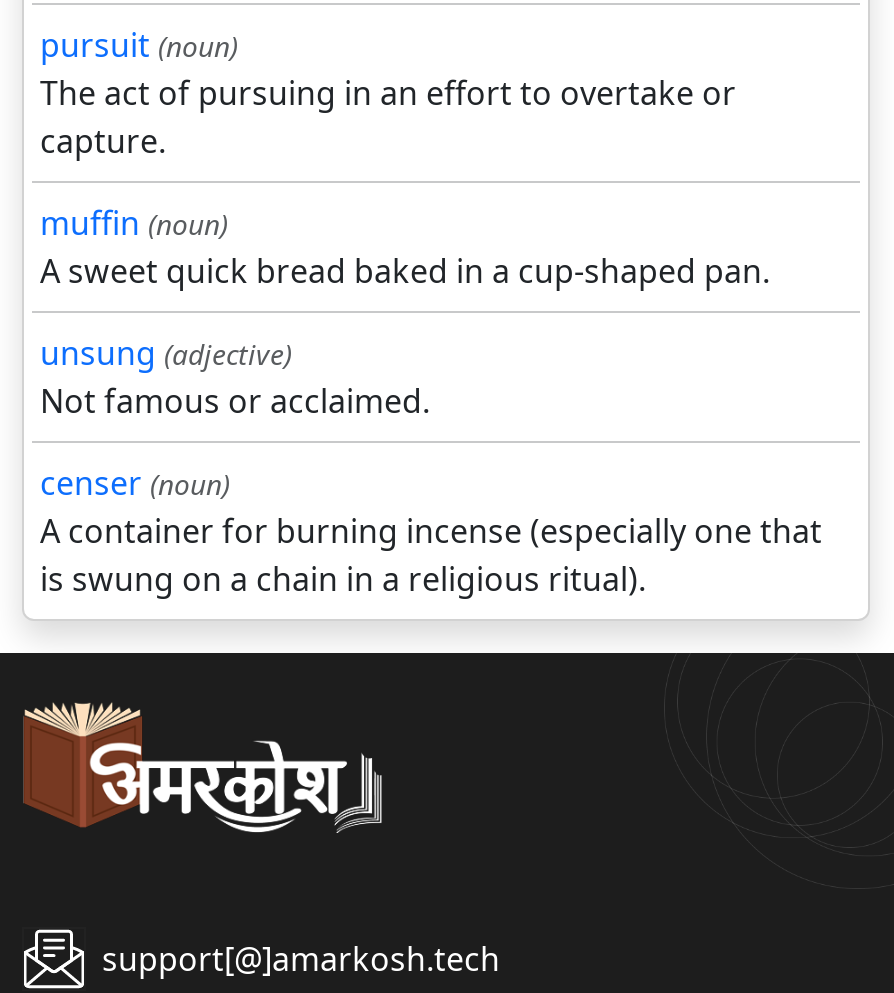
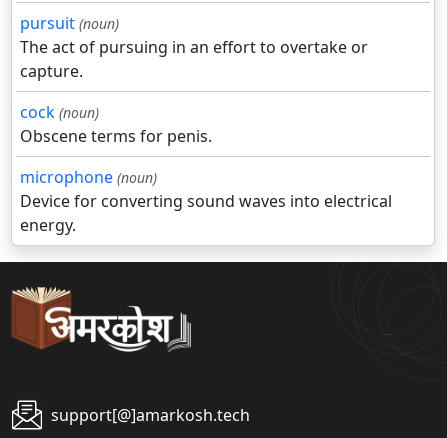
- muffin (noun)
- A sweet quick bread baked in a cup-shaped pan.
- unsung (adjective)
- Not famous or acclaimed.
- censer (noun)
- A container for burning incense (especially one that
- is swung on a chain in a religious ritual).
+ cock (noun)
+ Obscene terms for penis.
+ microphone (noun)
+ Device for converting sound waves into electrical
+ energy.
